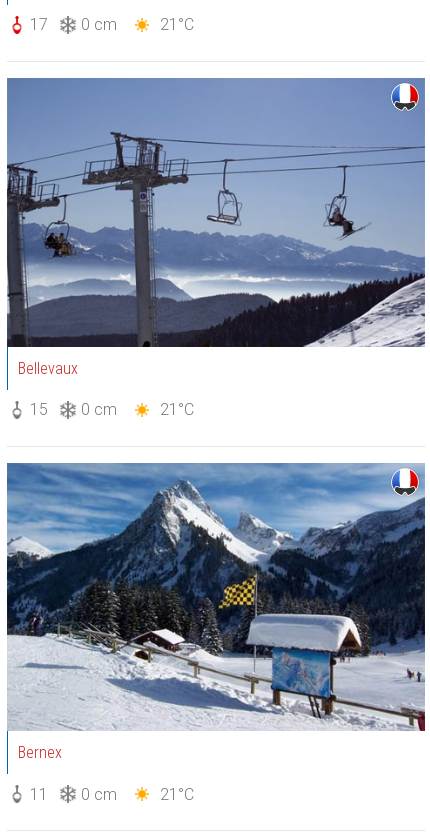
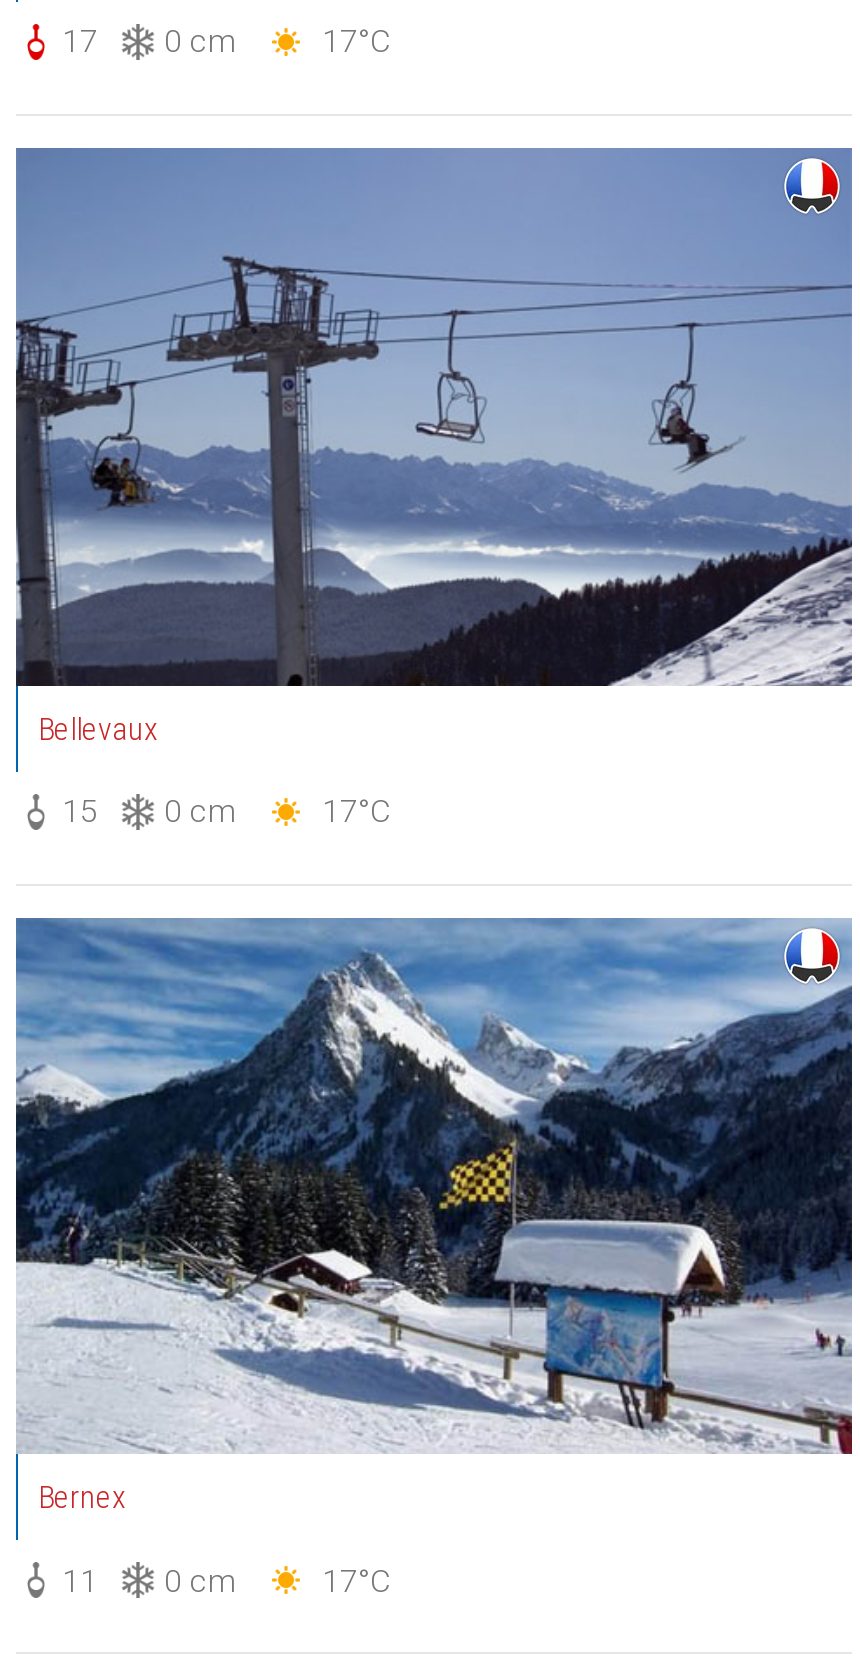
- 21°C
+ 17°C

- 21°C
+ 17°C

- 21°C
+ 17°C
